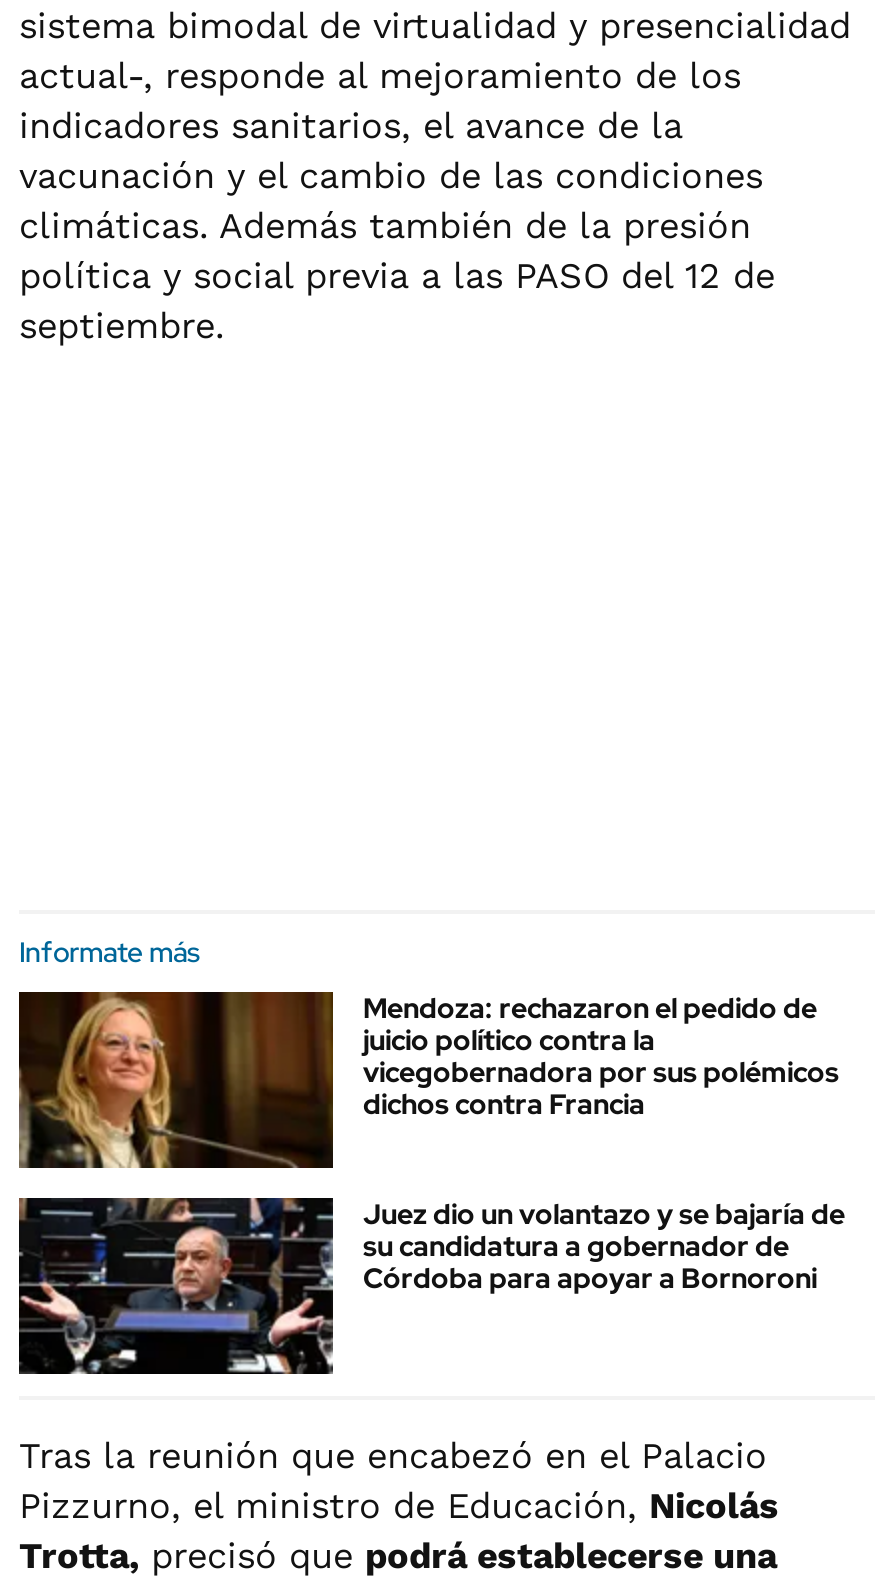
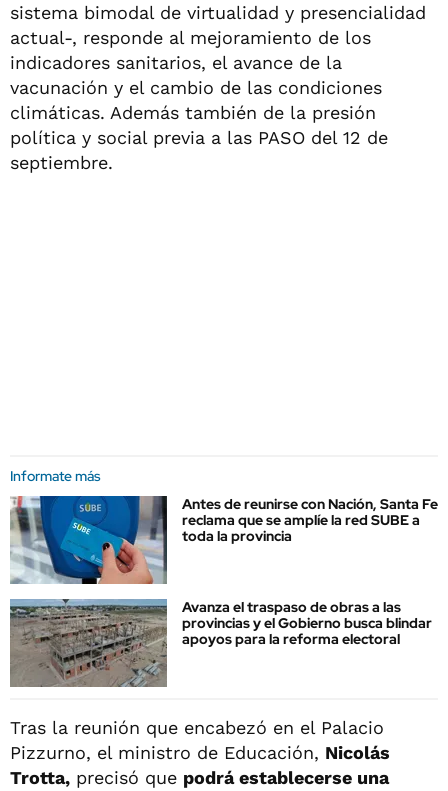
- [image]
- Mendoza: rechazaron el pedido de
- juicio político contra la
- vicegobernadora por sus polémicos
- dichos contra Francia
+ [image]
+ Antes de reunirse con Nación, Santa Fe
+ reclama que se amplíe la red SUBE a
+ toda la provincia

- [image]
- Juez dio un volantazo y se bajaría de
- su candidatura a gobernador de
- Córdoba para apoyar a Bornoroni
+ [image]
+ Avanza el traspaso de obras a las
+ provincias y el Gobierno busca blindar
+ apoyos para la reforma electoral
